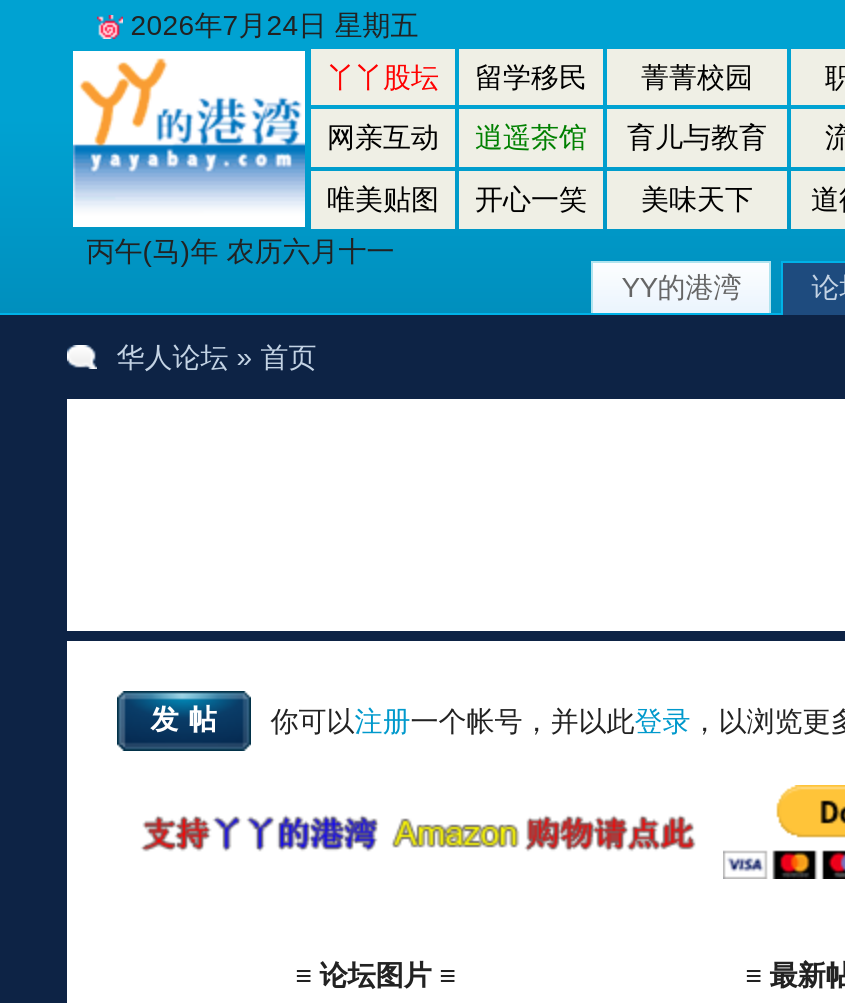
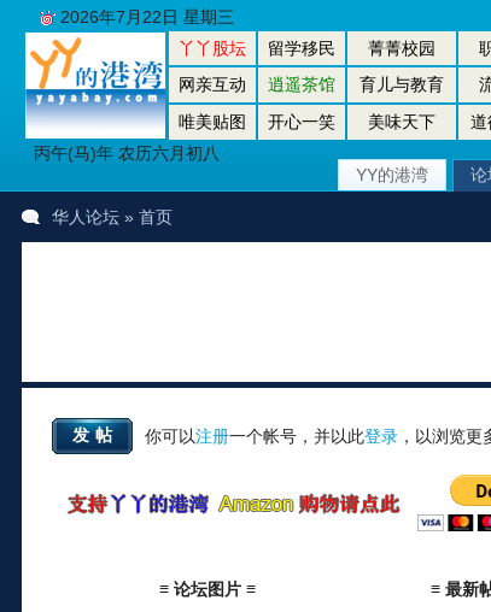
- 2026年7月24日 星期五
+ 2026年7月22日 星期三

- 丙午(马)年 农历六月十一
+ 丙午(马)年 农历六月初八
